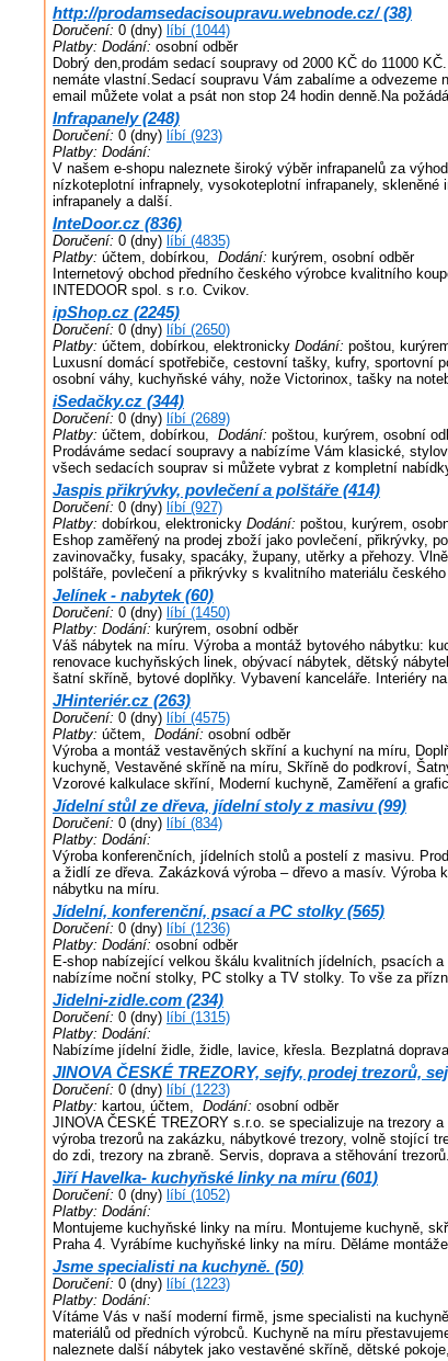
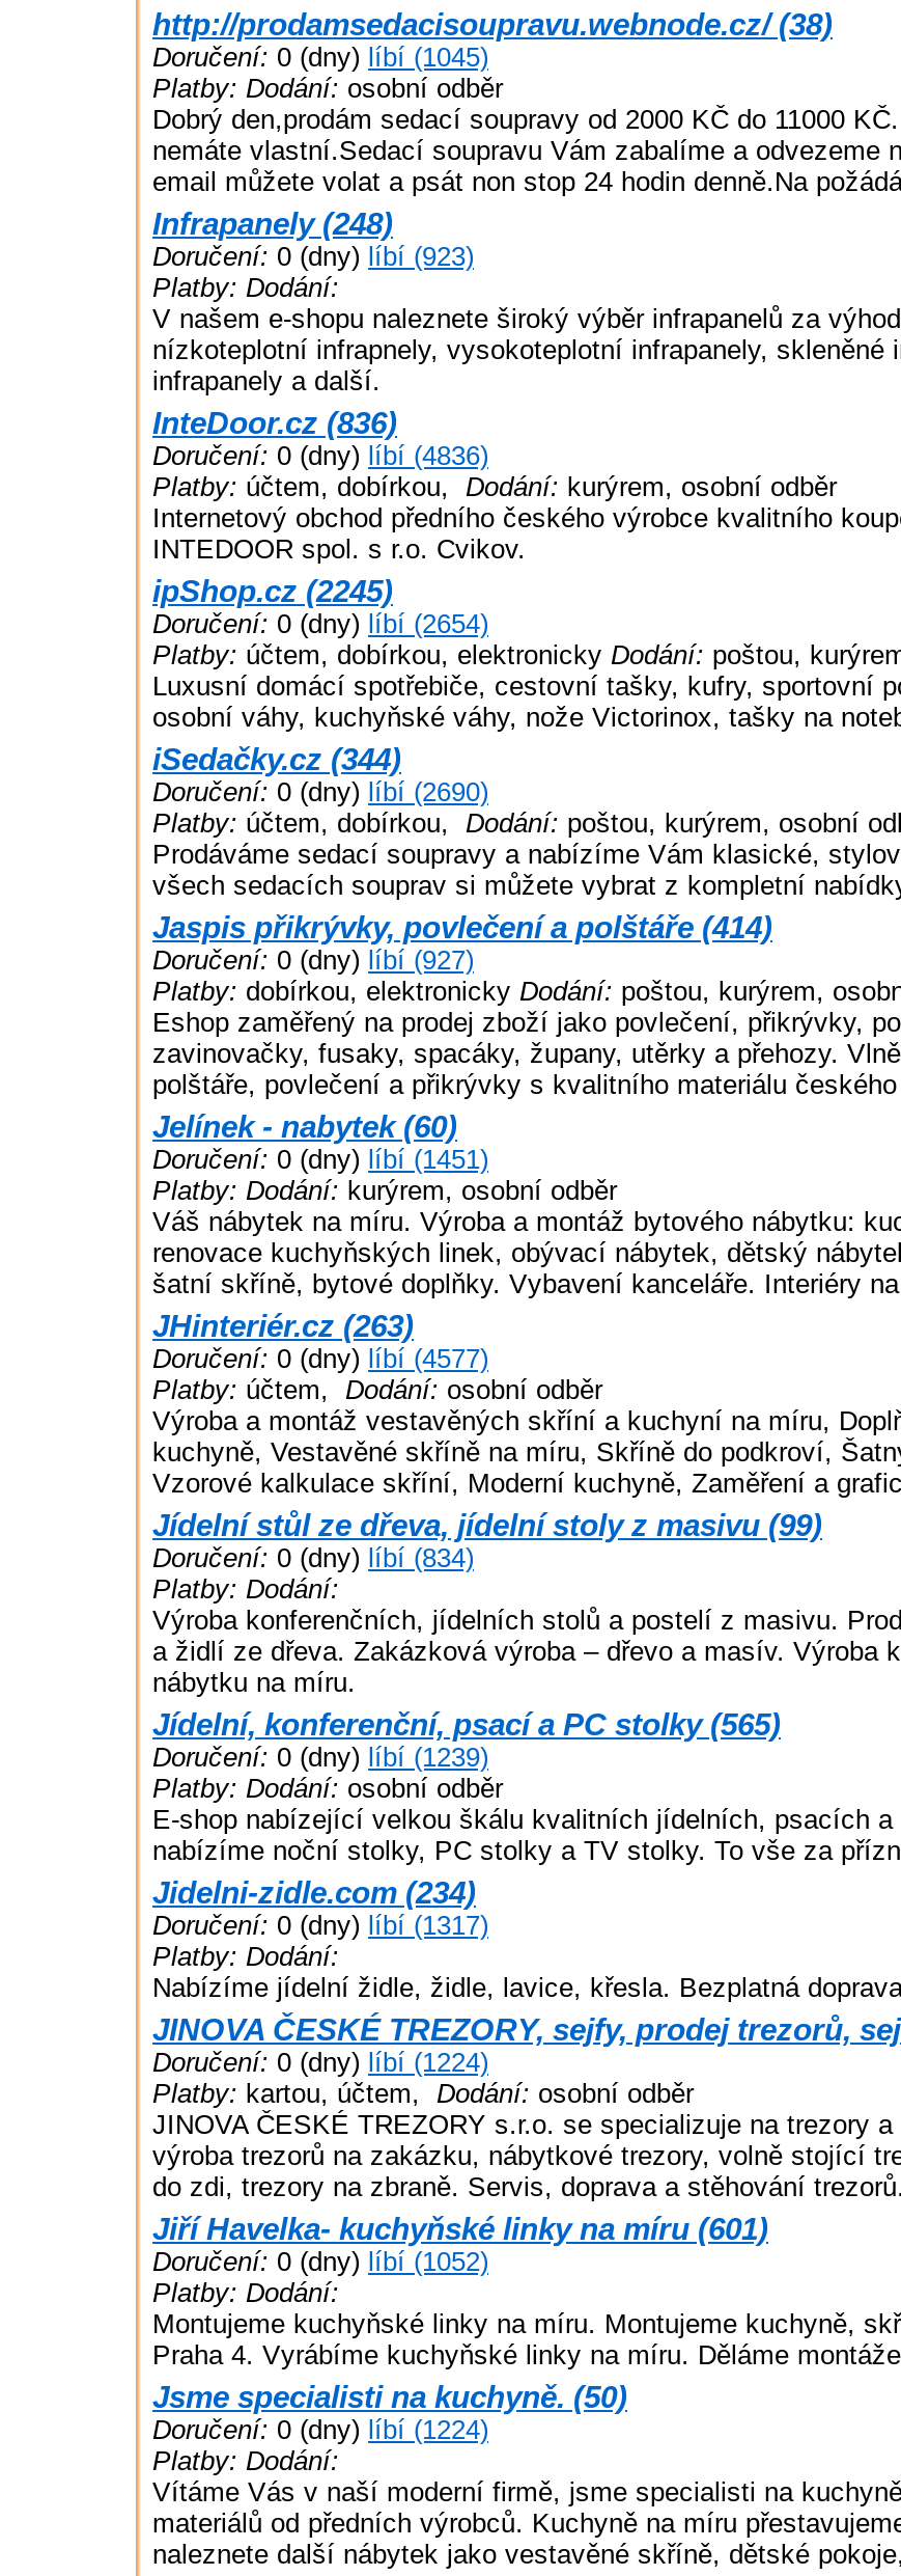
- Doručení: 0 (dny) líbí (1044)
+ Doručení: 0 (dny) líbí (1045)

- Doručení: 0 (dny) líbí (4835)
+ Doručení: 0 (dny) líbí (4836)

- Doručení: 0 (dny) líbí (2650)
+ Doručení: 0 (dny) líbí (2654)

- Doručení:0 (dny) líbí (2689)
+ Doručení:0 (dny) líbí (2690)

- Doručení: 0 (dny) líbí (1450)
+ Doručení: 0 (dny) líbí (1451)

- Doručení: 0 (dny) líbí (4575)
+ Doručení: 0 (dny) líbí (4577)

- Doručení: 0 (dny) líbí (1236)
+ Doručení: 0 (dny) líbí (1239)

- Doručení: 0 (dny) líbí (1315)
+ Doručení: 0 (dny) líbí (1317)

- Doručení: 0 (dny) líbí (1223)
+ Doručení: 0 (dny) líbí (1224)

- Doručení: 0 (dny) líbí (1223)
+ Doručení: 0 (dny) líbí (1224)
